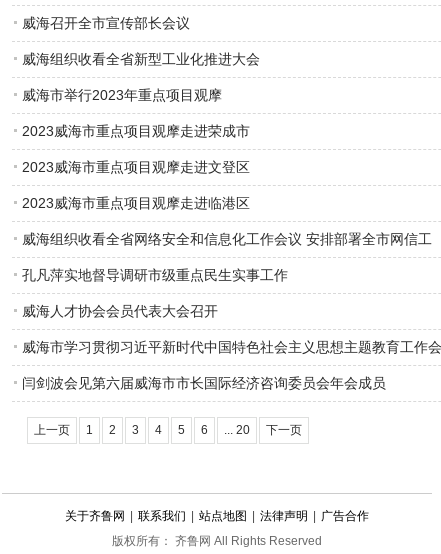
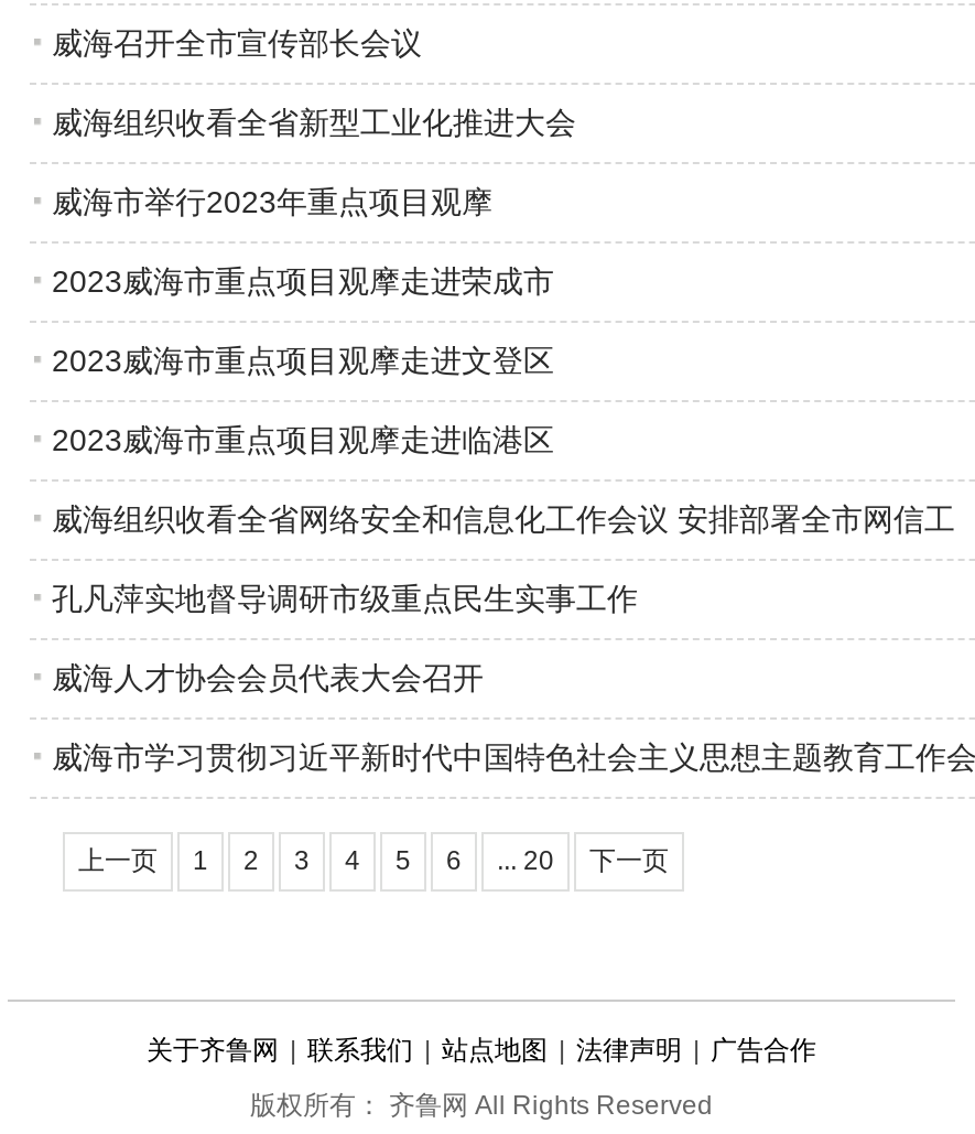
- 闫剑波会见第六届威海市市长国际经济咨询委员会年会成员
